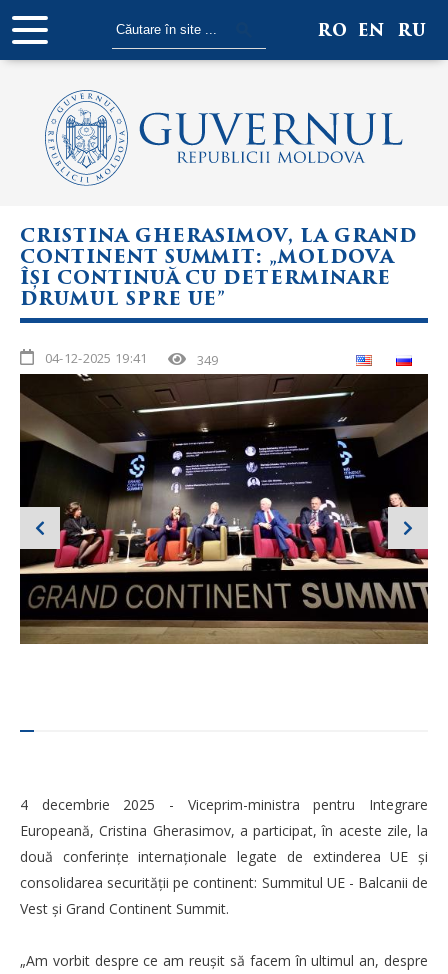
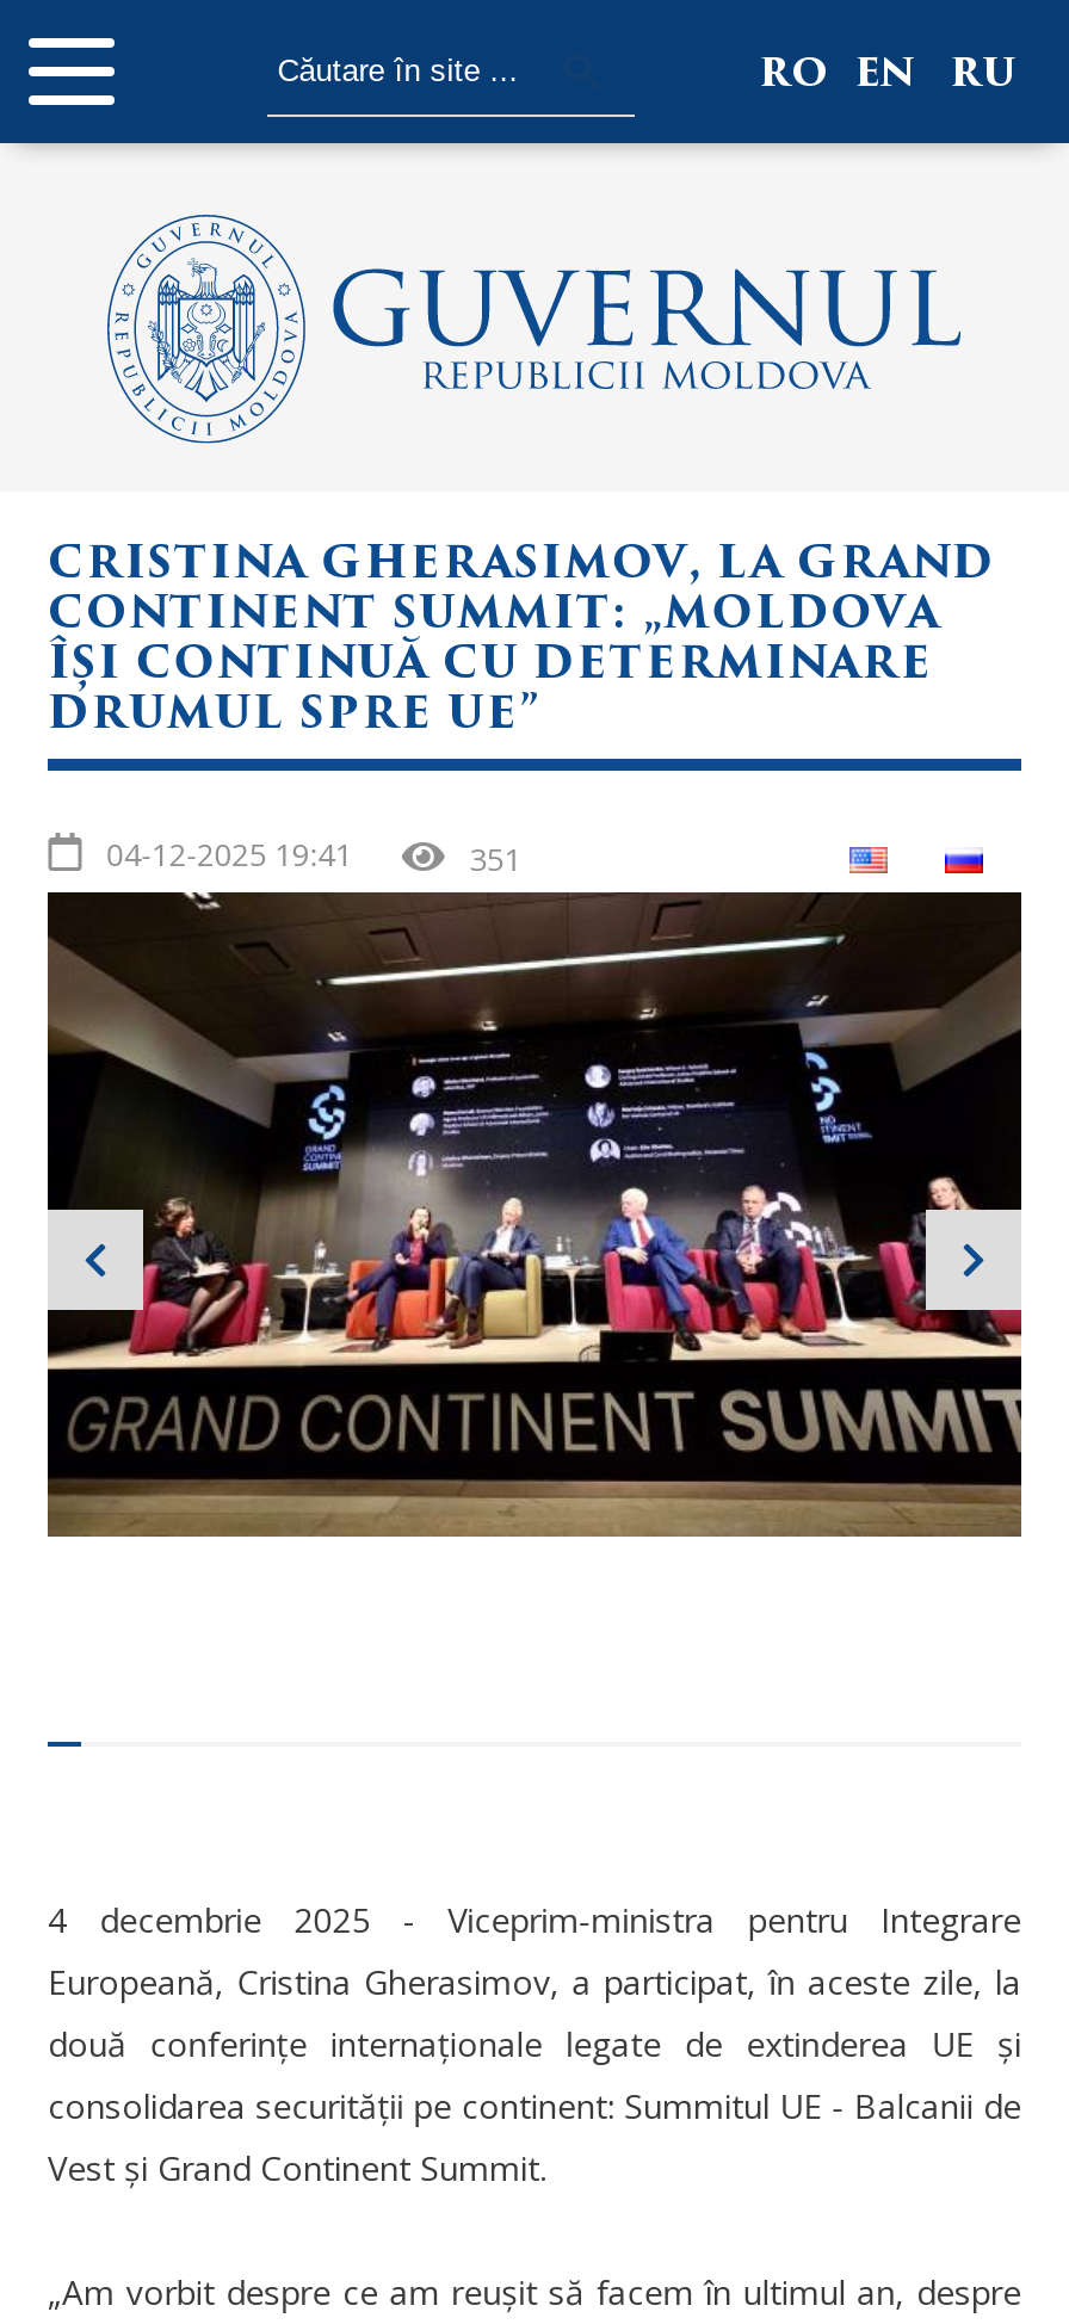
- 349
+ 351
